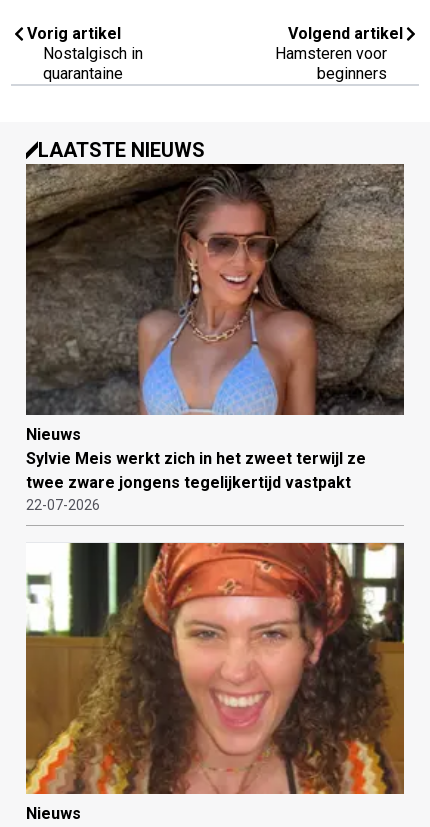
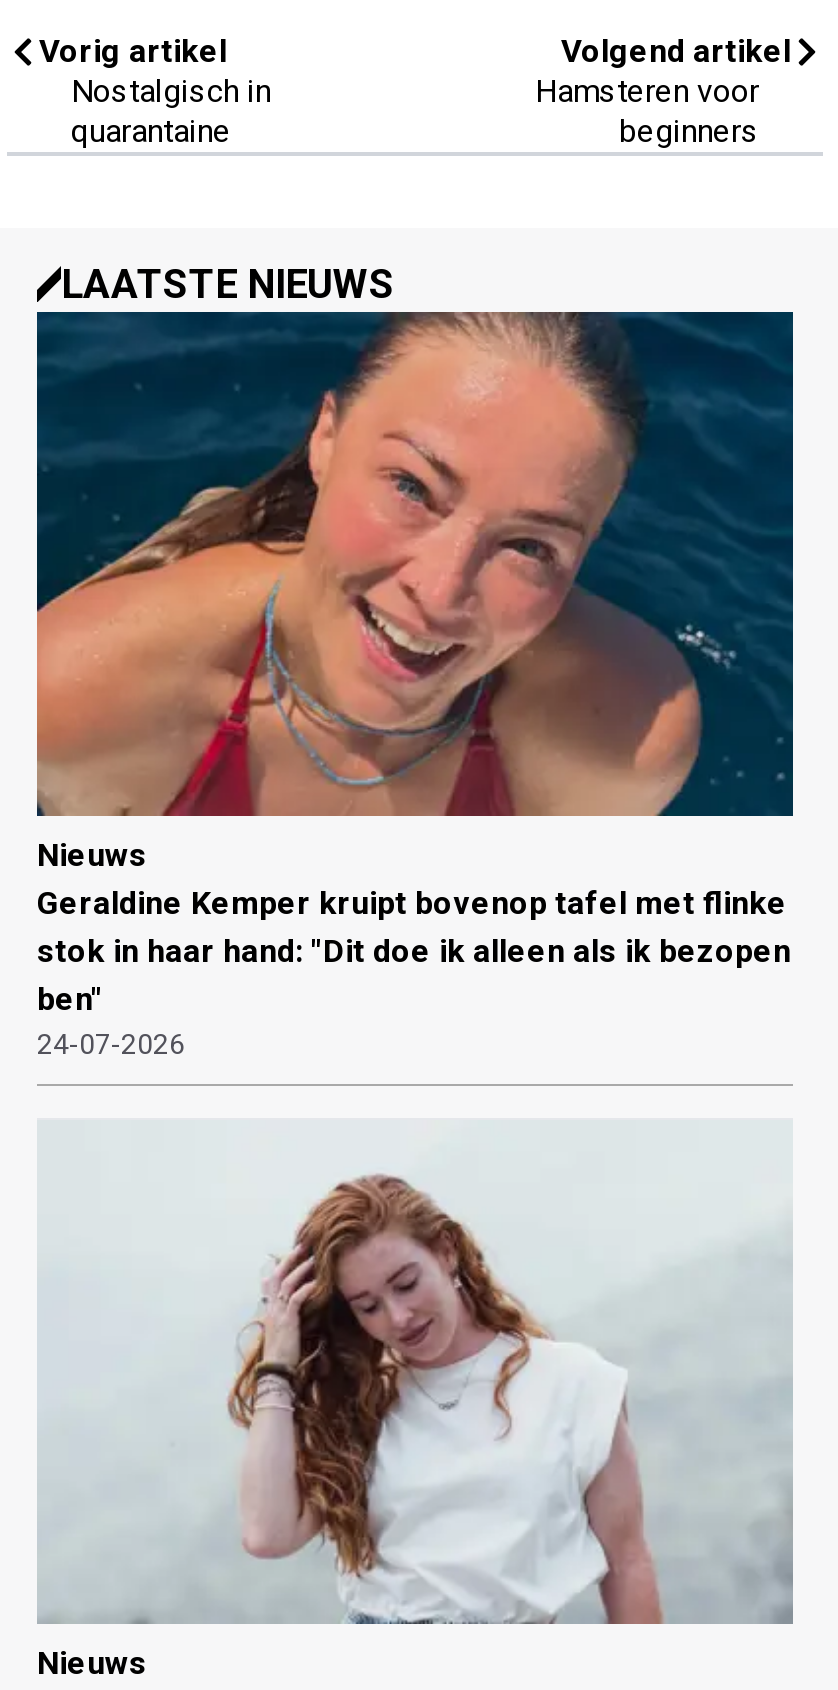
- [image]
- Sylvie Meis werkt zich in het zweet terwijl ze
- twee zware jongens tegelijkertijd vastpakt
- 22-07-2026
+ [image]
+ Geraldine Kemper kruipt bovenop tafel met flinke
+ stok in haar hand: "Dit doe ik alleen als ik bezopen
+ ben"
+ 24-07-2026

- [image]
+ [image]
